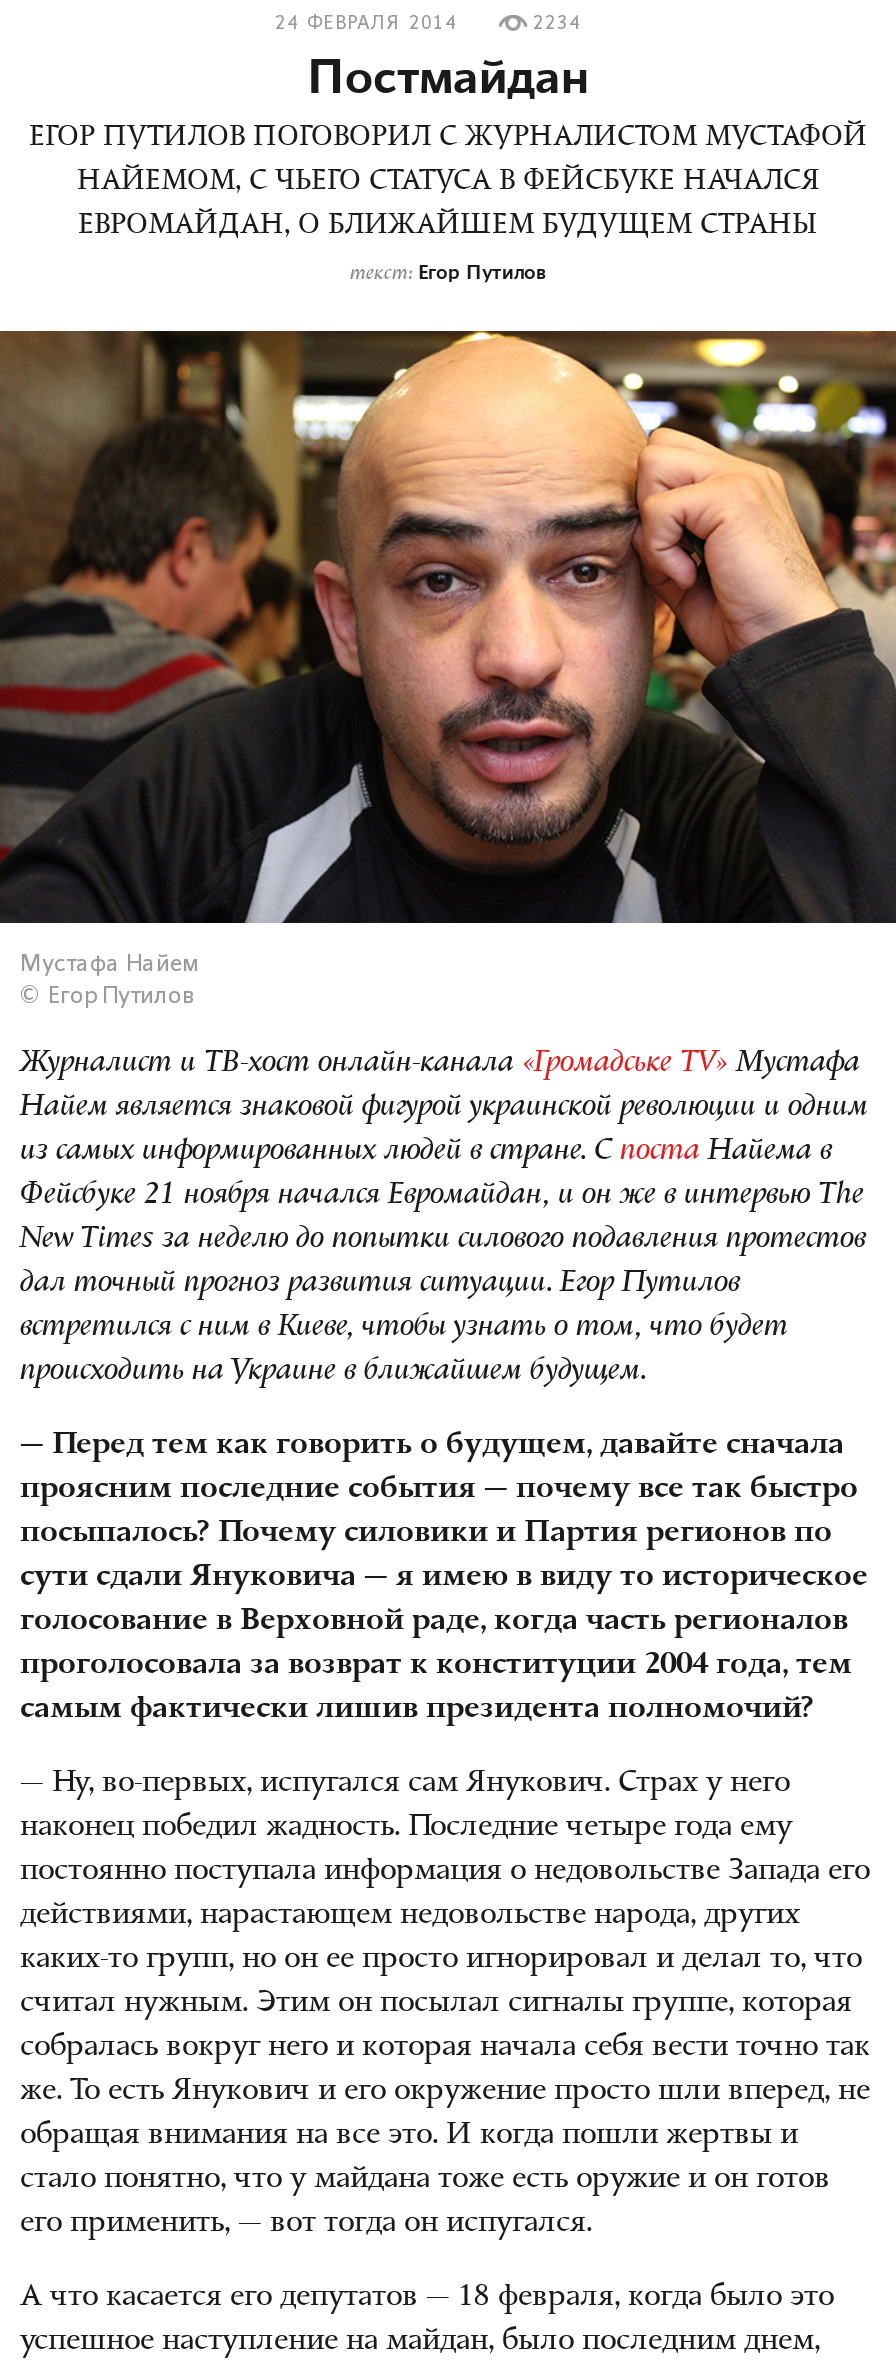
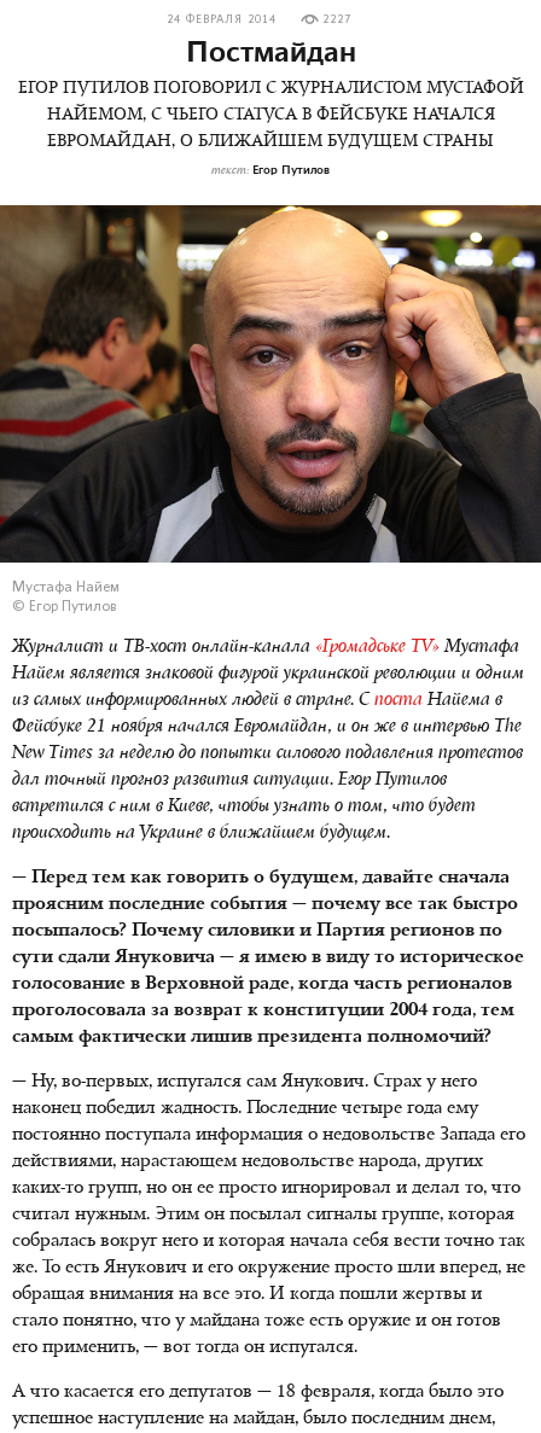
- 2234
+ 2227
